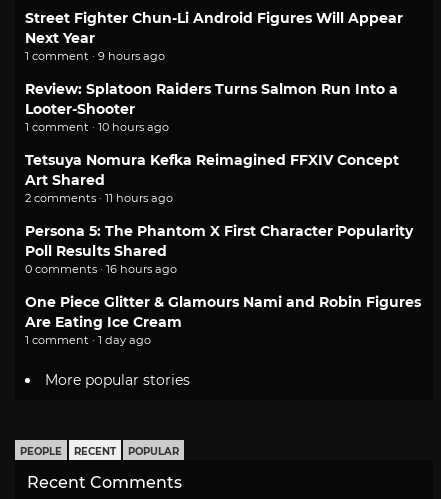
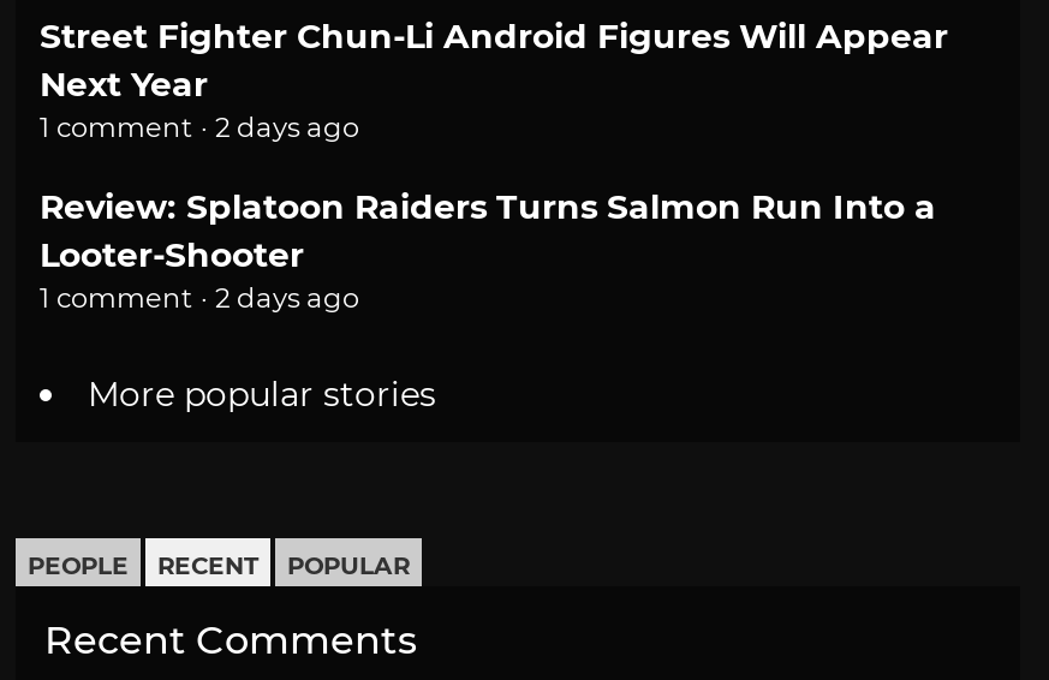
- 1 comment · 9 hours ago
+ 1 comment · 2 days ago

- 1 comment · 10 hours ago
- Tetsuya Nomura Kefka Reimagined FFXIV Concept
- Art Shared
- 2 comments · 11 hours ago
- Persona 5: The Phantom X First Character Popularity
- Poll Results Shared
- 0 comments · 16 hours ago
- One Piece Glitter & Glamours Nami and Robin Figures
- Are Eating Ice Cream
- 1 comment · 1 day ago
+ 1 comment · 2 days ago
